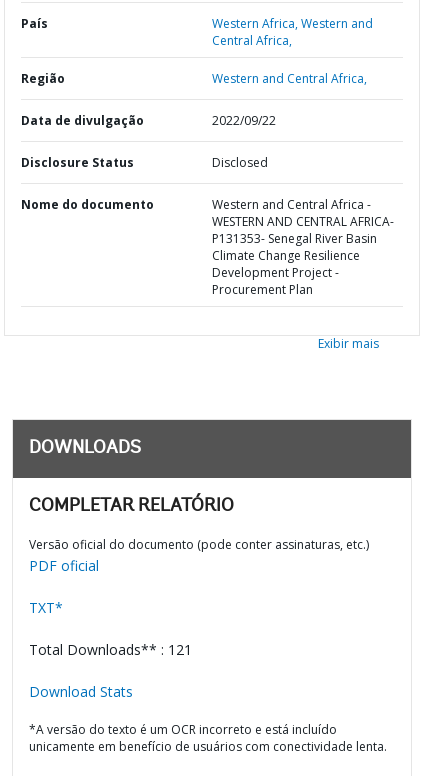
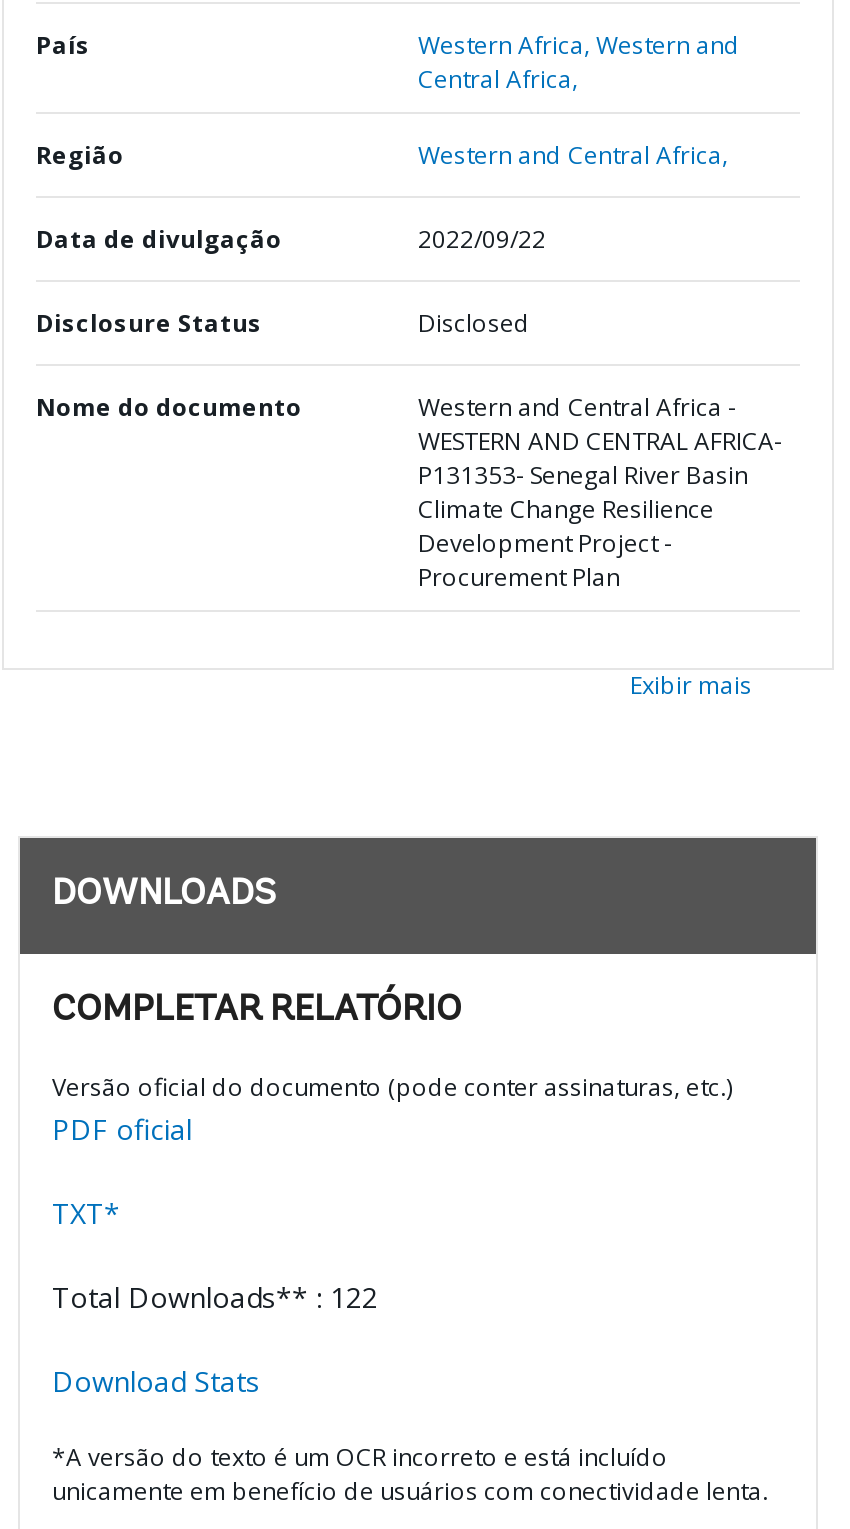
- Total Downloads** : 121
+ Total Downloads** : 122
